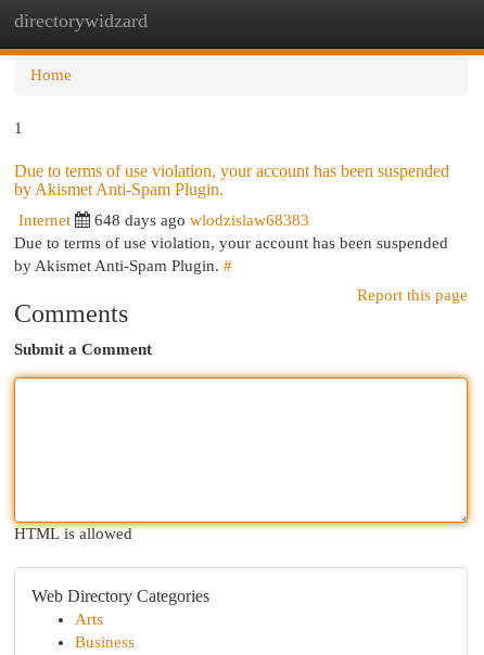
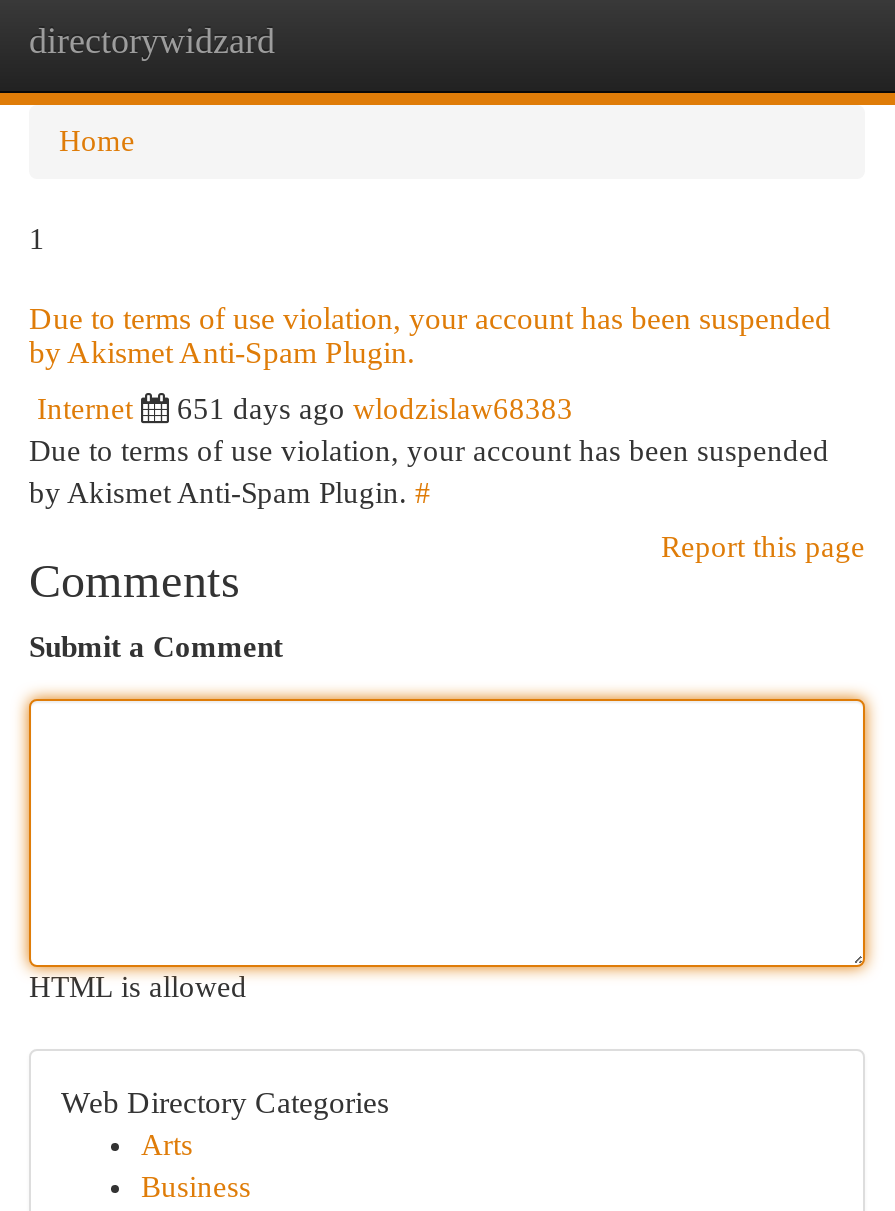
- 648 days ago wlodzislaw68383
+ 651 days ago wlodzislaw68383
